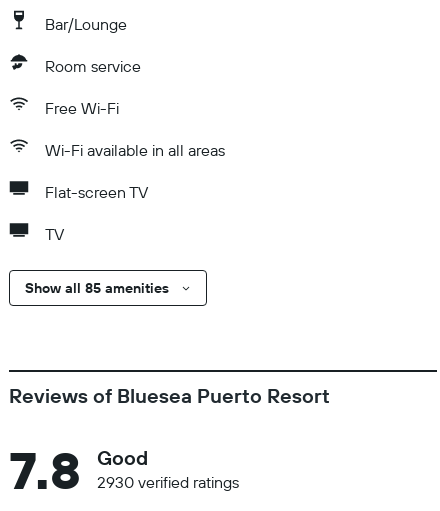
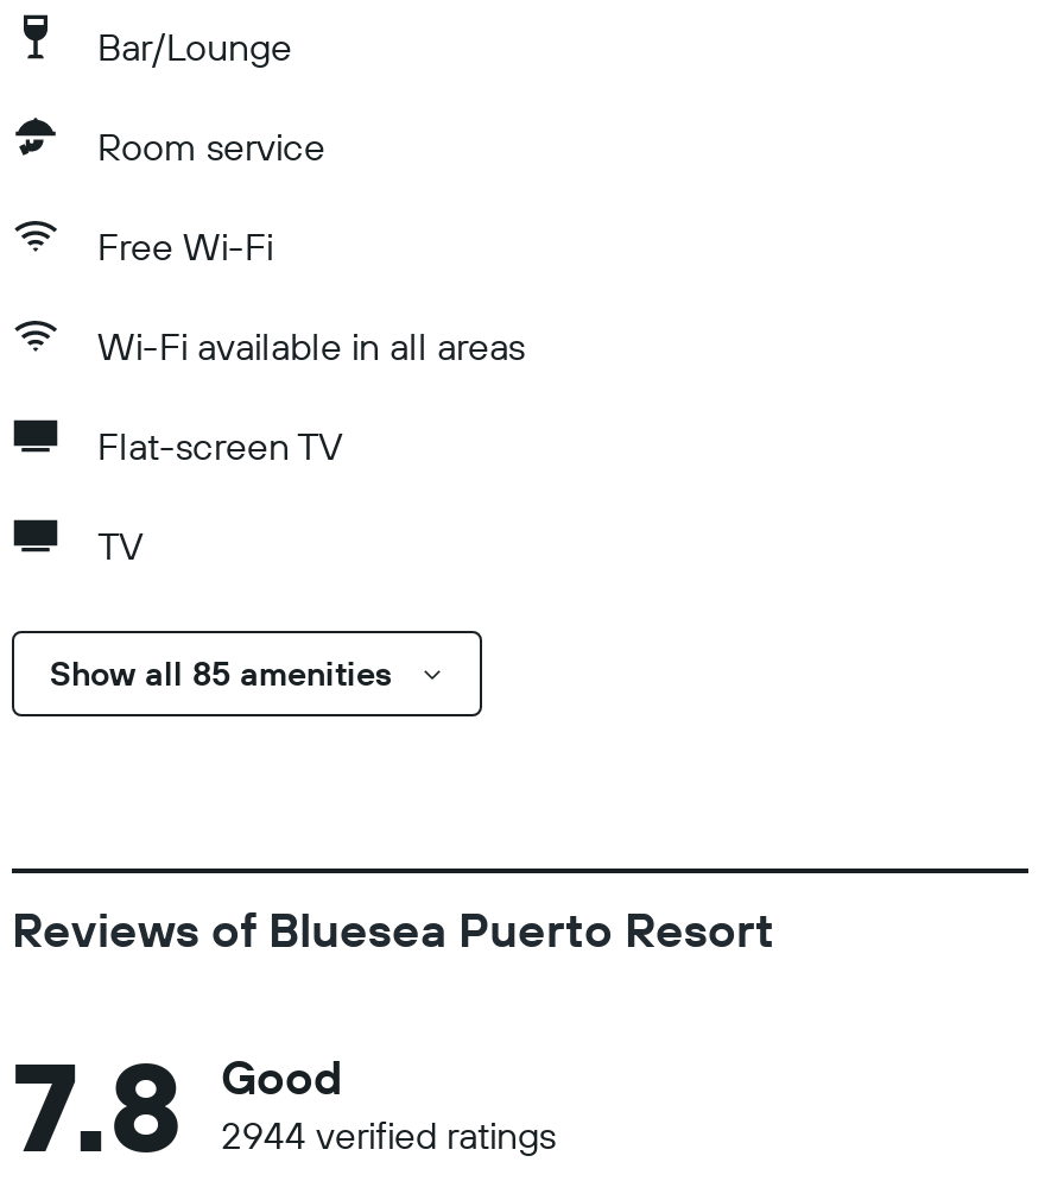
- 2930 verified ratings
+ 2944 verified ratings
